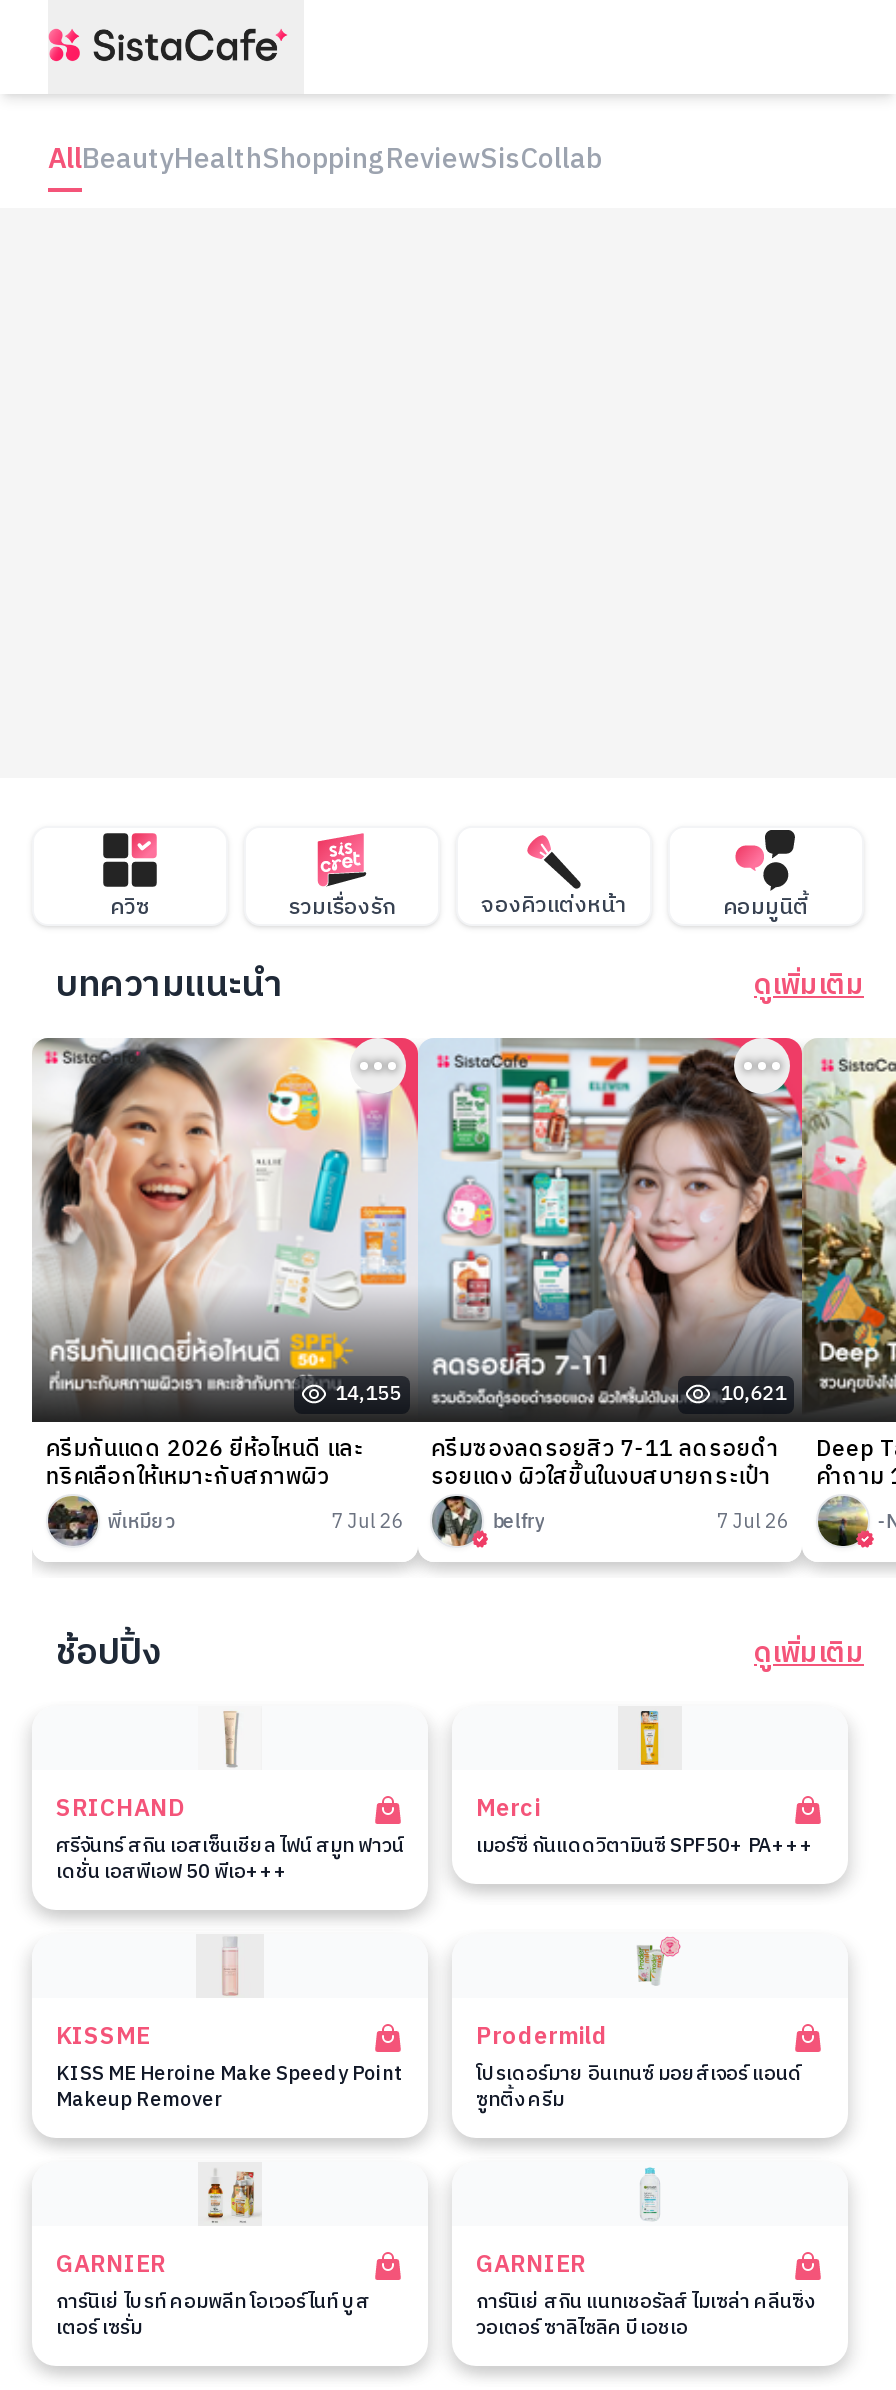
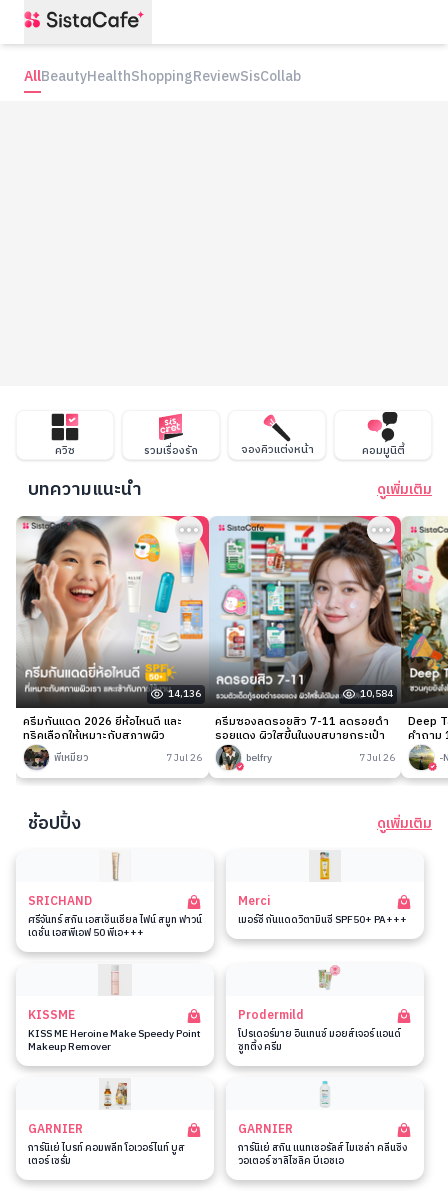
- 14,155
+ 14,136

- 10,621
+ 10,584
